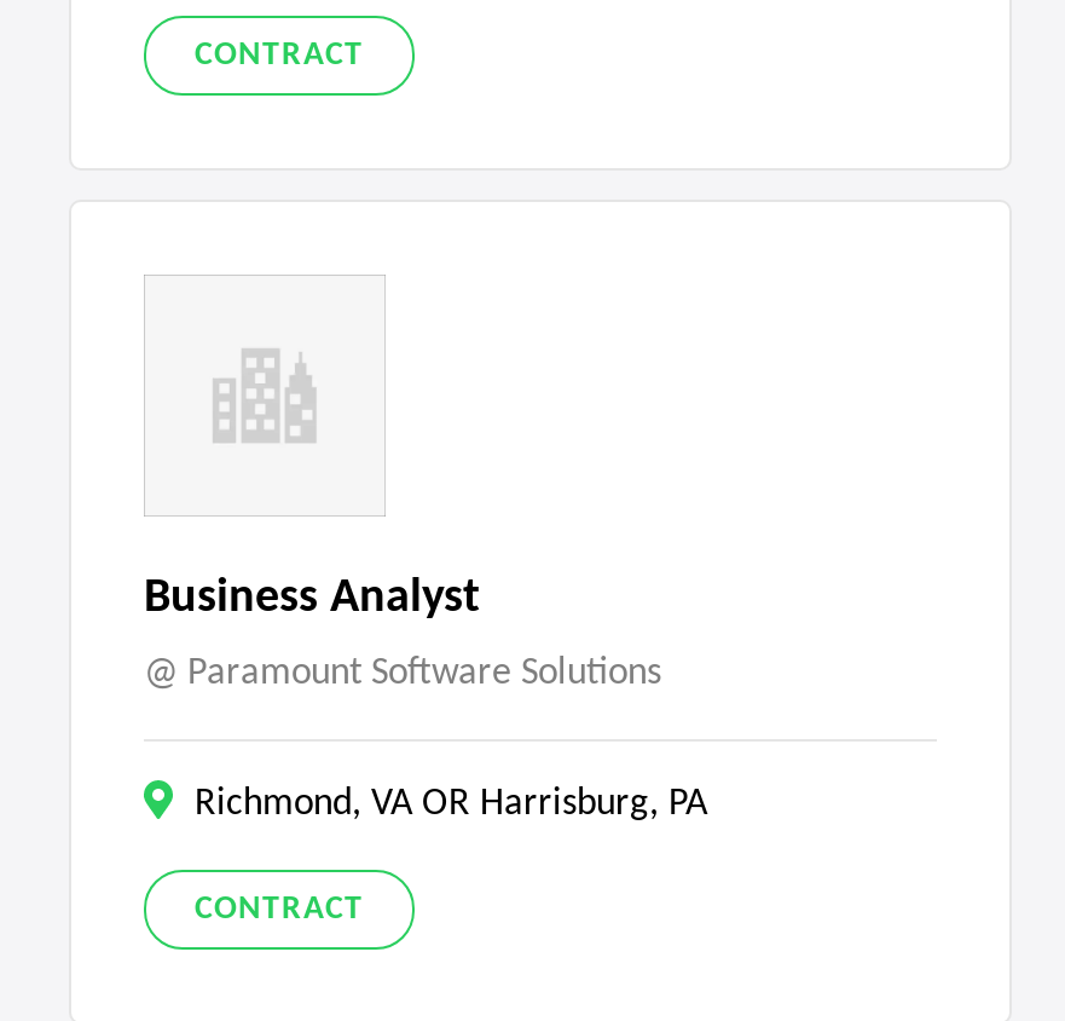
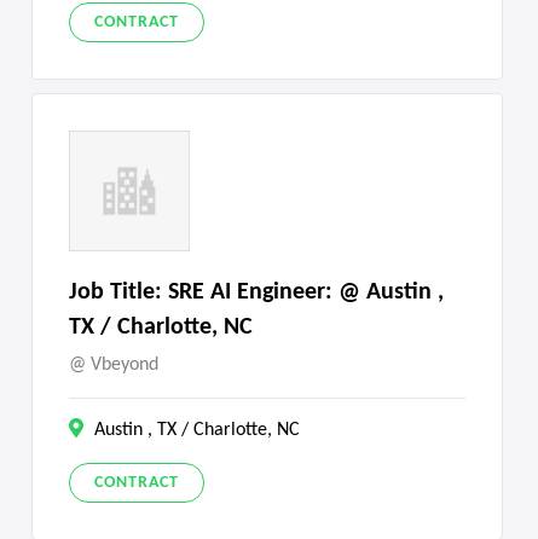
- Business Analyst
+ Job Title: SRE AI Engineer: @ Austin ,
+ TX / Charlotte, NC

- Paramount Software Solutions
+ Vbeyond

- Richmond, VA OR Harrisburg, PA
+ Austin , TX / Charlotte, NC
